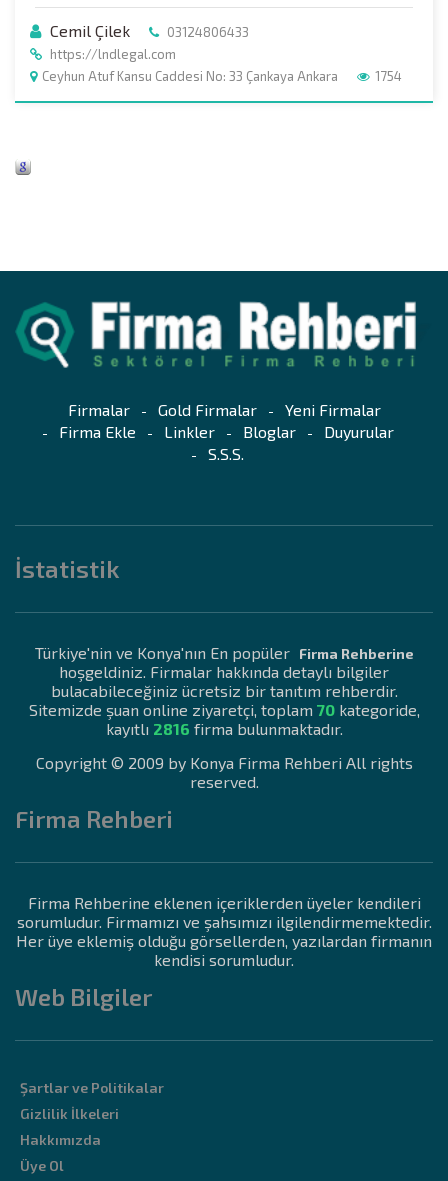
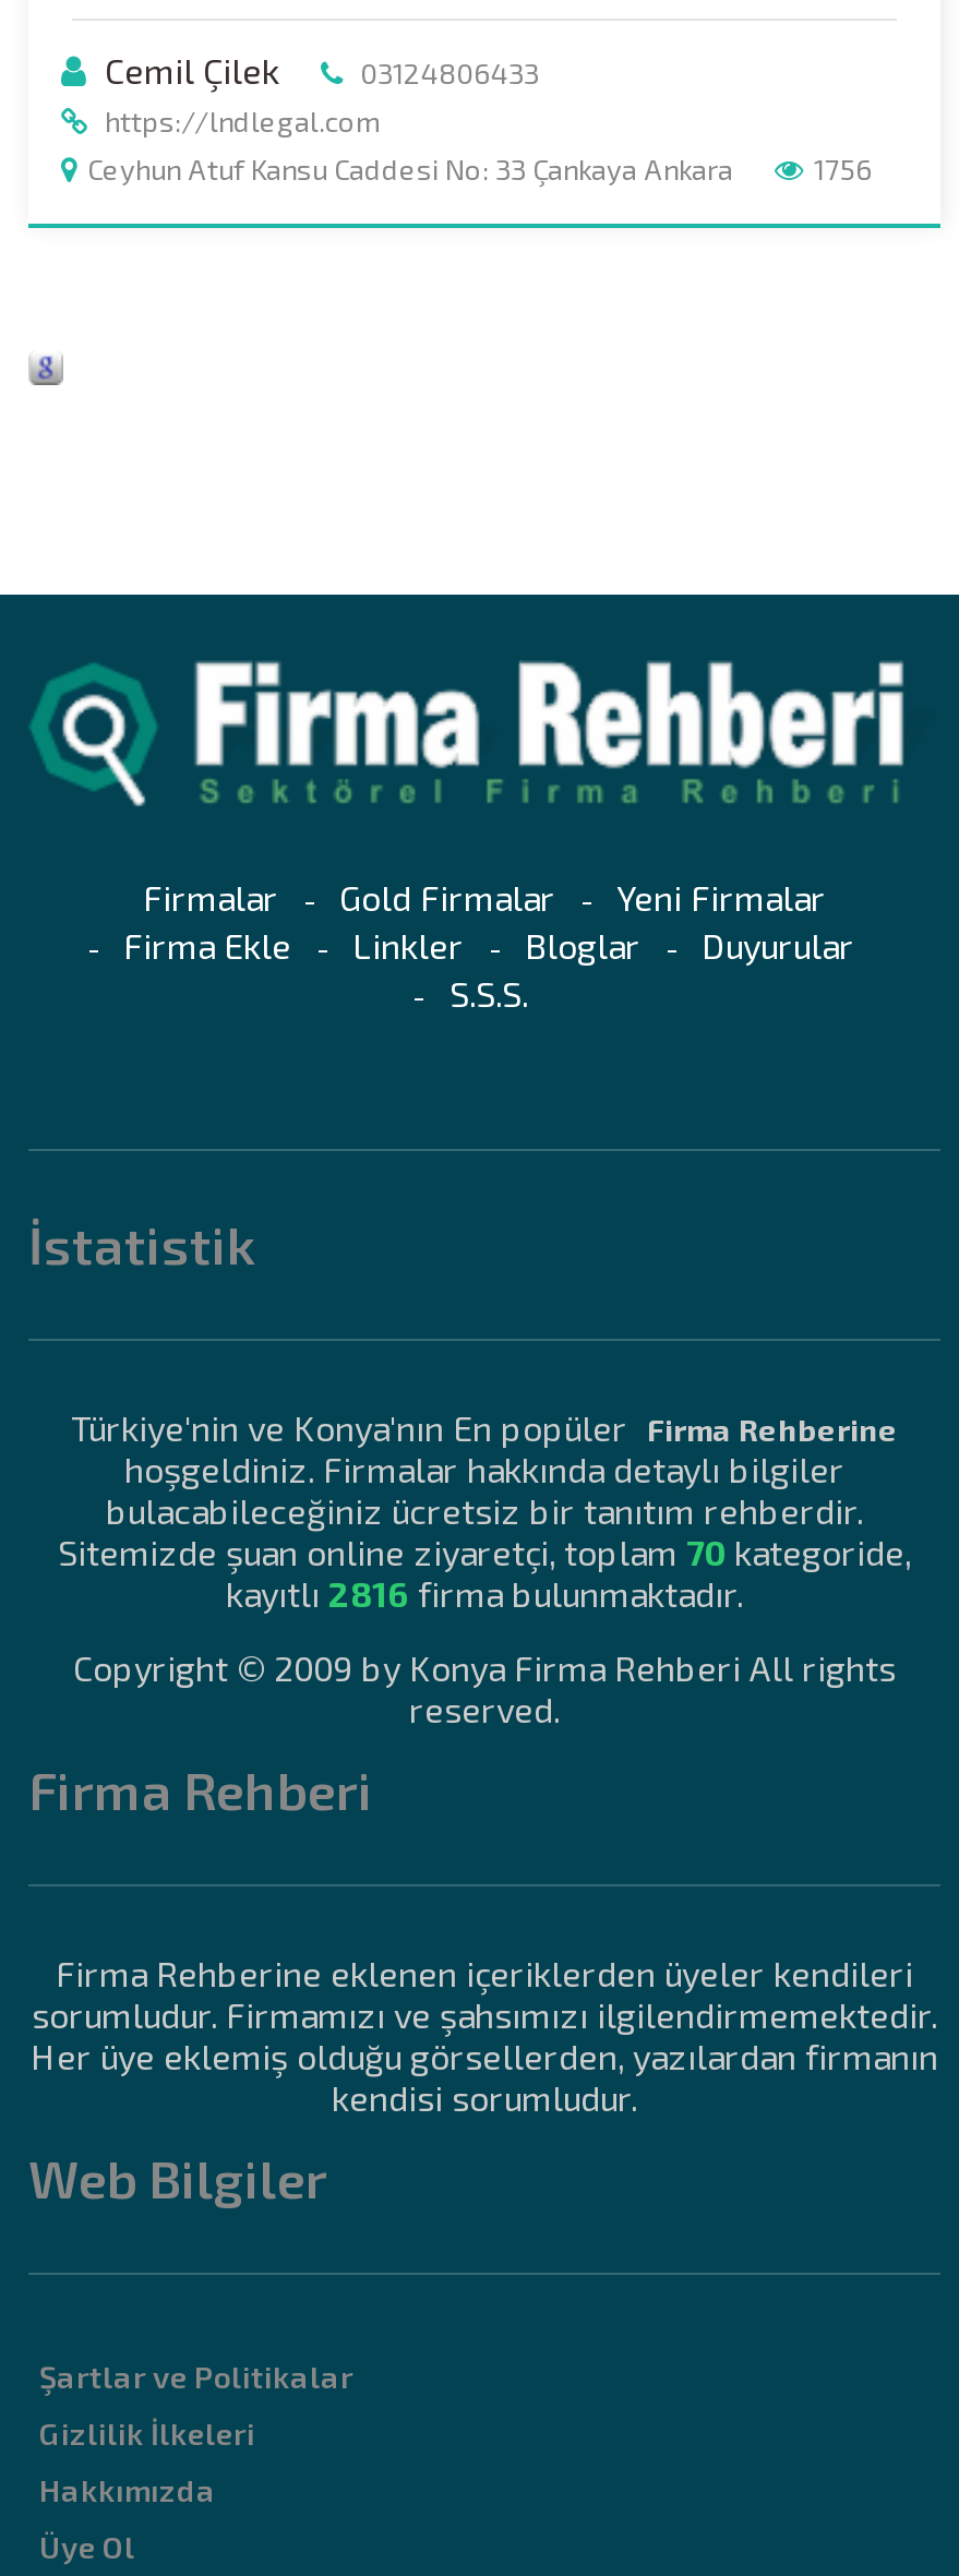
- 1754
+ 1756
